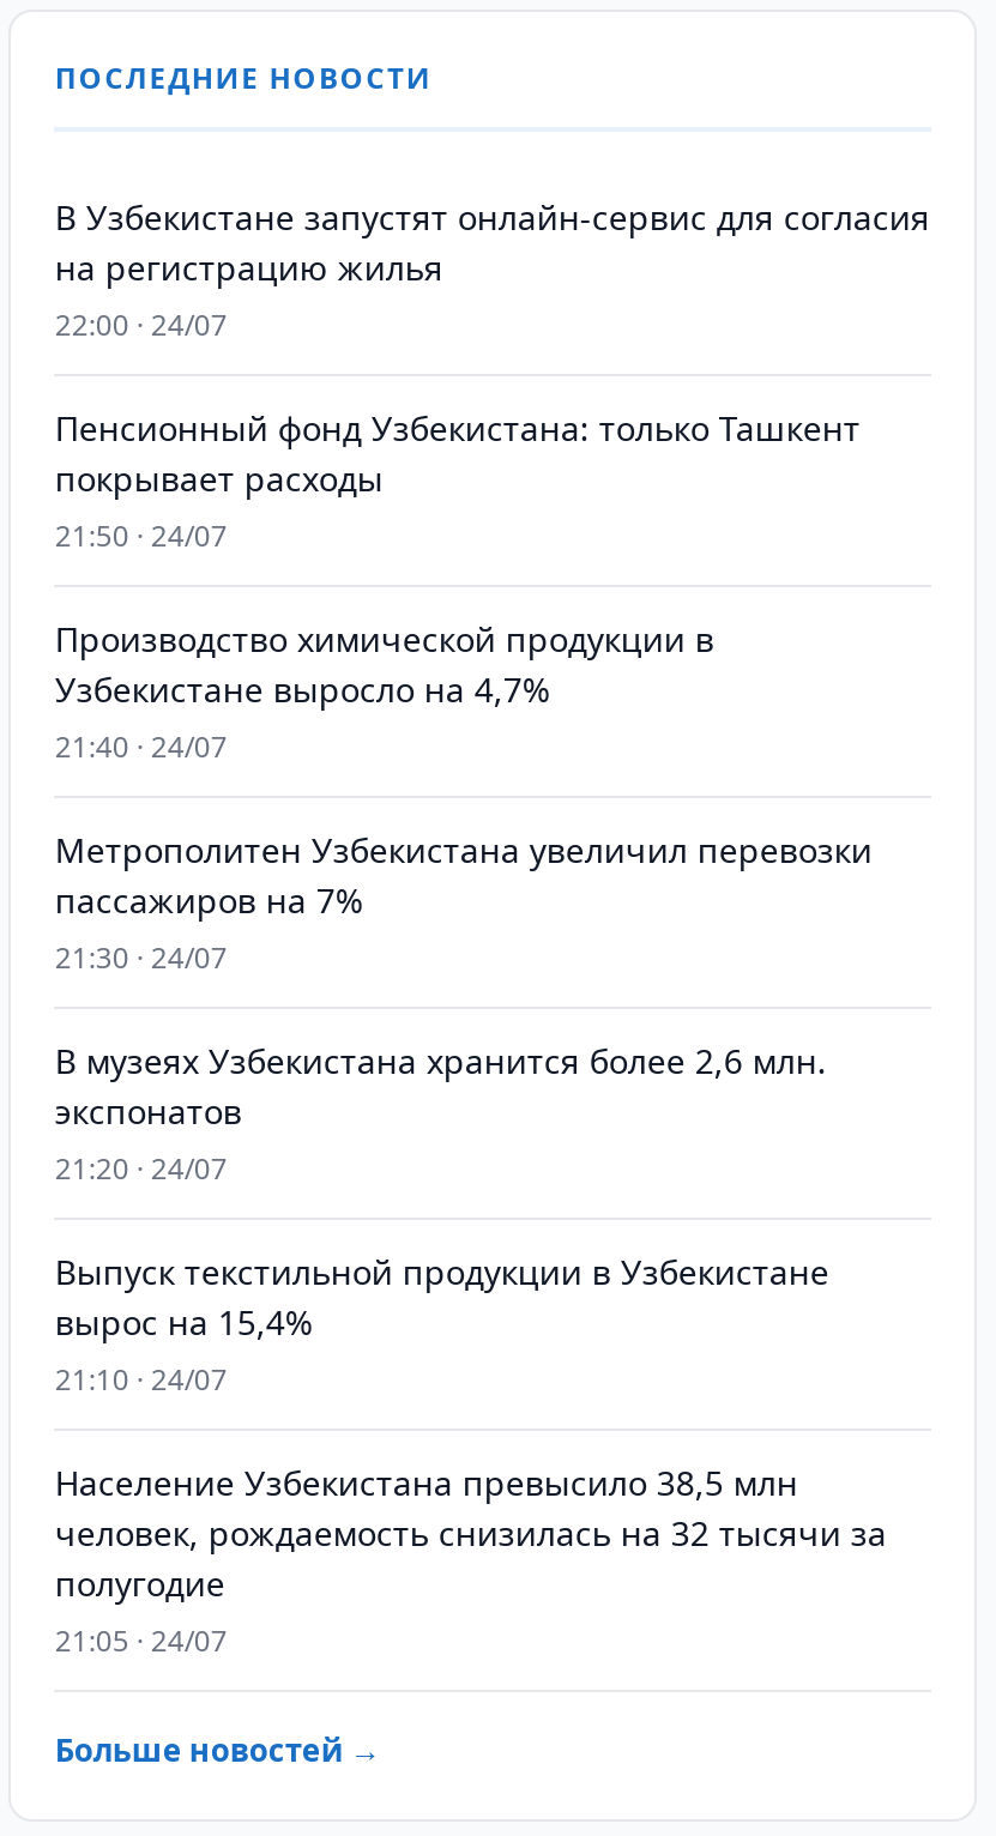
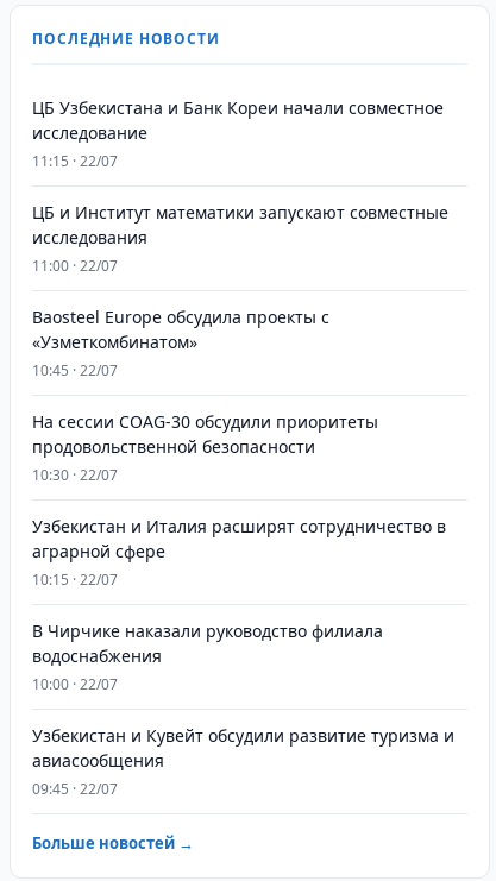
- В Узбекистане запустят онлайн-сервис для согласия
- на регистрацию жилья
- 22:00 · 24/07
+ ЦБ Узбекистана и Банк Кореи начали совместное
+ исследование
+ 11:15 · 22/07

- Пенсионный фонд Узбекистана: только Ташкент
- покрывает расходы
- 21:50 · 24/07
+ ЦБ и Институт математики запускают совместные
+ исследования
+ 11:00 · 22/07

- Производство химической продукции в
- Узбекистане выросло на 4,7%
- 21:40 · 24/07
+ Baosteel Europe обсудила проекты с
+ «Узметкомбинатом»
+ 10:45 · 22/07

- Метрополитен Узбекистана увеличил перевозки
- пассажиров на 7%
- 21:30 · 24/07
+ На сессии COAG-30 обсудили приоритеты
+ продовольственной безопасности
+ 10:30 · 22/07

- В музеях Узбекистана хранится более 2,6 млн.
- экспонатов
- 21:20 · 24/07
+ Узбекистан и Италия расширят сотрудничество в
+ аграрной сфере
+ 10:15 · 22/07

- Выпуск текстильной продукции в Узбекистане
- вырос на 15,4%
- 21:10 · 24/07
+ В Чирчике наказали руководство филиала
+ водоснабжения
+ 10:00 · 22/07

- Население Узбекистана превысило 38,5 млн
- человек, рождаемость снизилась на 32 тысячи за
- полугодие
- 21:05 · 24/07
+ Узбекистан и Кувейт обсудили развитие туризма и
+ авиасообщения
+ 09:45 · 22/07
